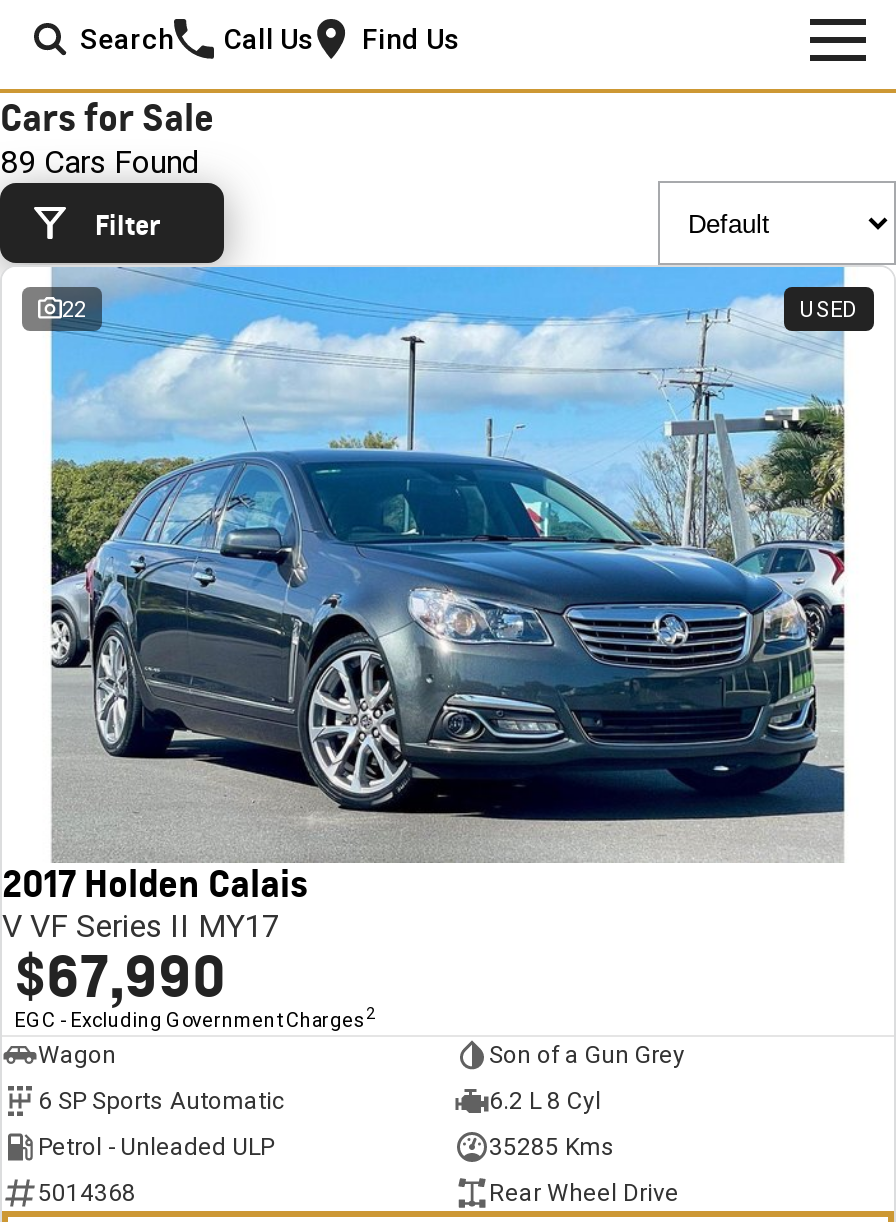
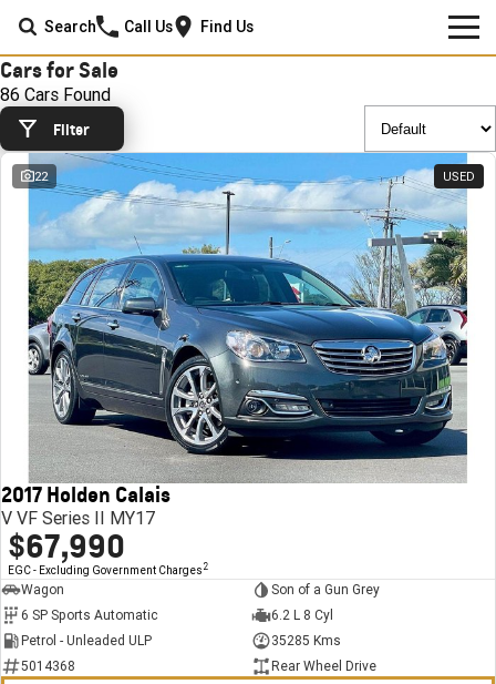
- 89 Cars Found
+ 86 Cars Found
